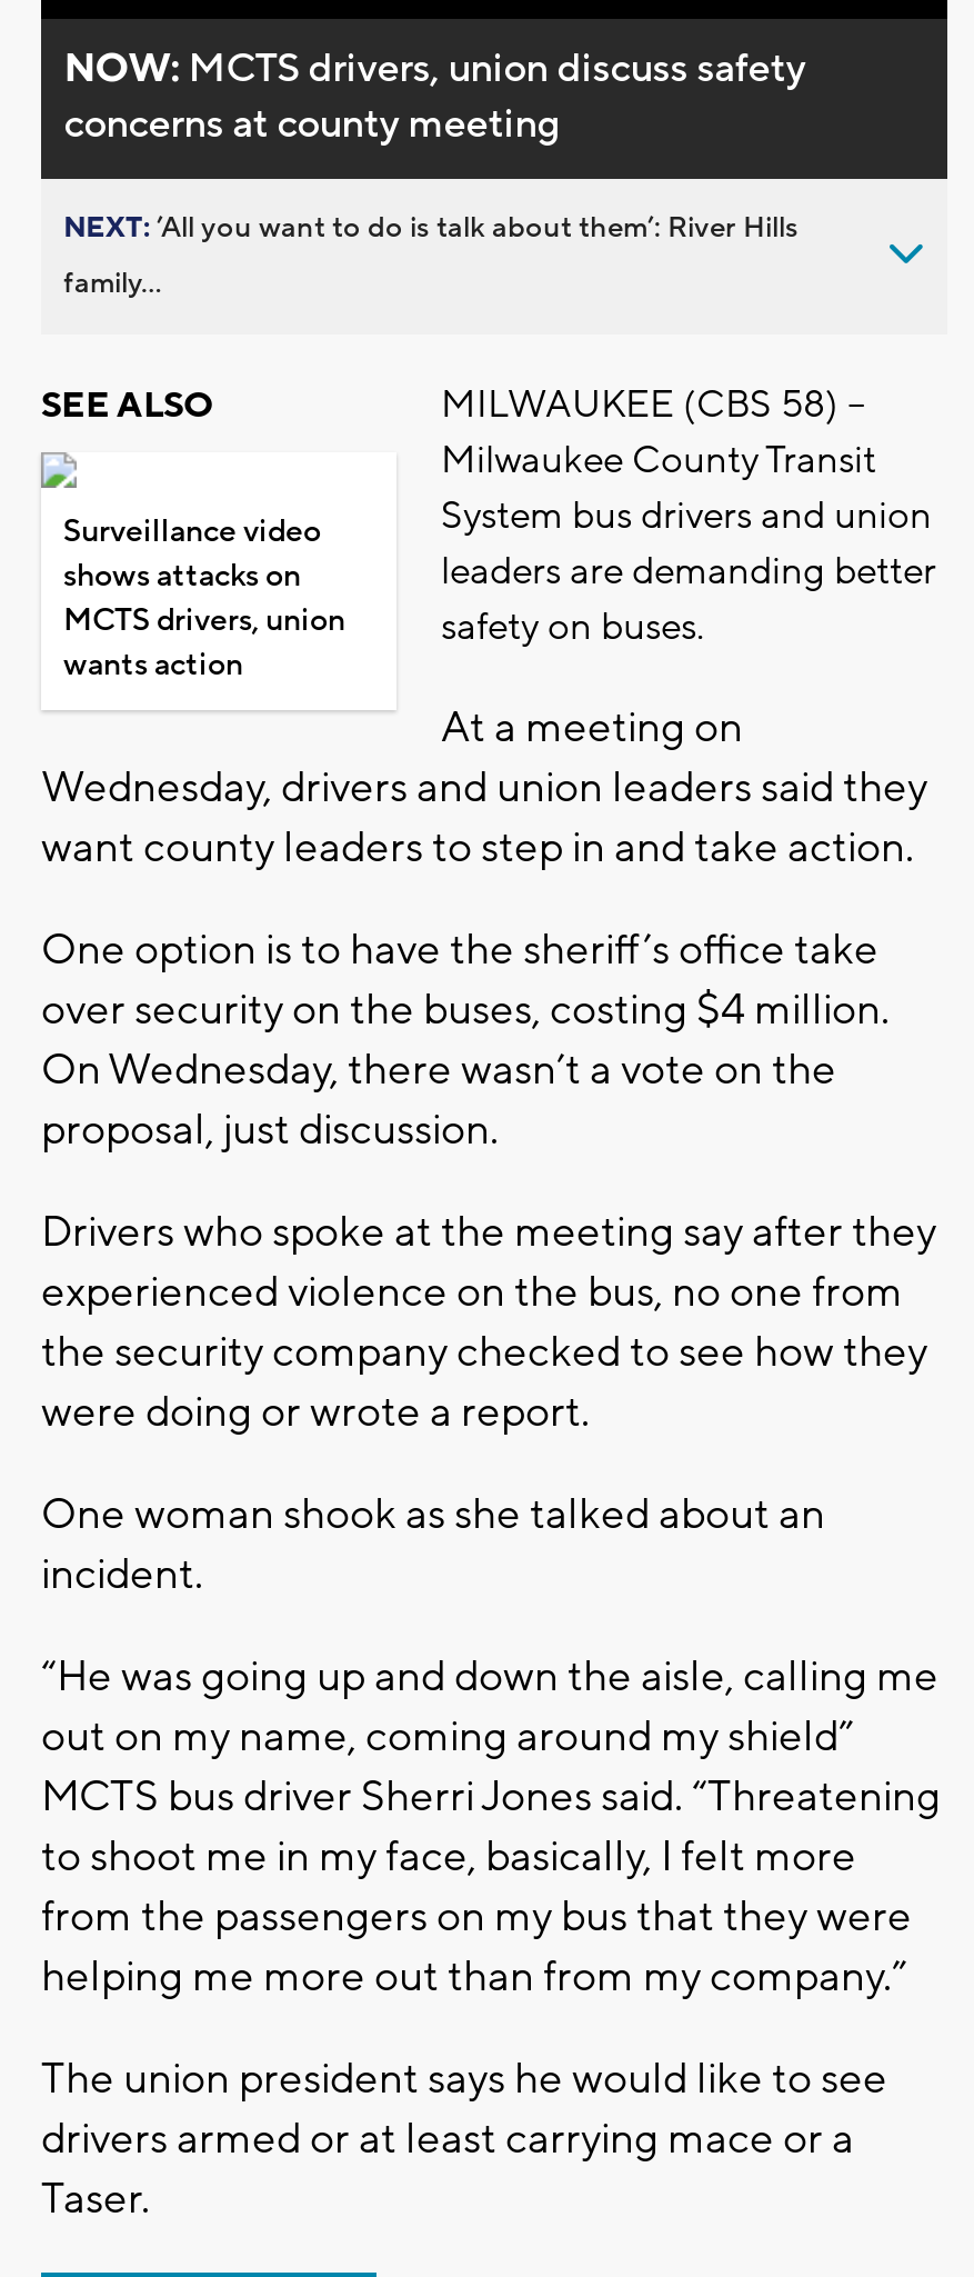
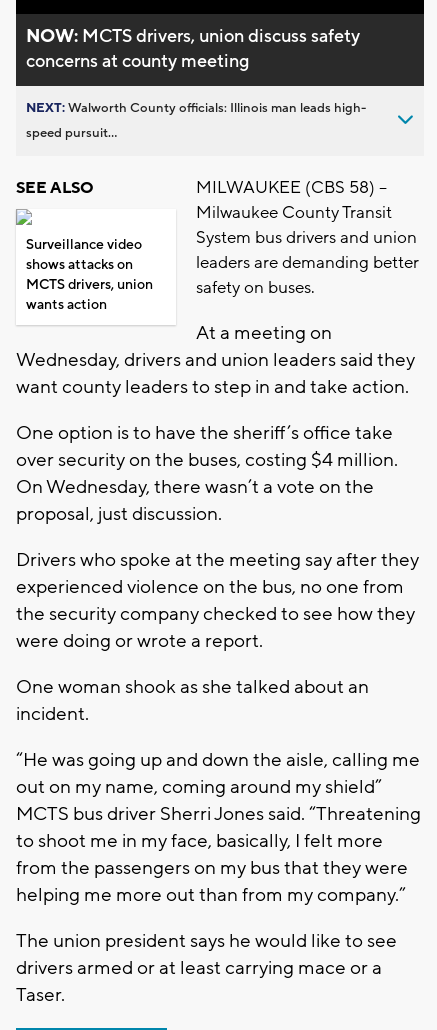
- NEXT: ’All you want to do is talk about them’: River Hills
+ NEXT: Walworth County officials: Illinois man leads high-

- family...
+ speed pursuit...
